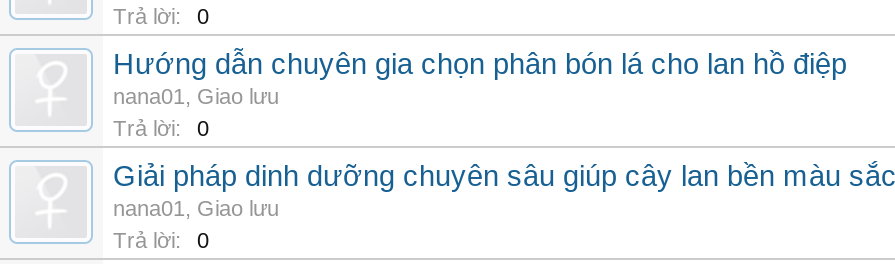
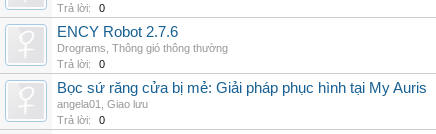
- Hướng dẫn chuyên gia chọn phân bón lá cho lan hồ điệp
- nana01, Giao lưu
+ ENCY Robot 2.7.6
+ Drograms, Thông gió thông thường

- Giải pháp dinh dưỡng chuyên sâu giúp cây lan bền màu sắc
- nana01, Giao lưu
+ Bọc sứ răng cửa bị mẻ: Giải pháp phục hình tại My Auris
+ angela01, Giao lưu
